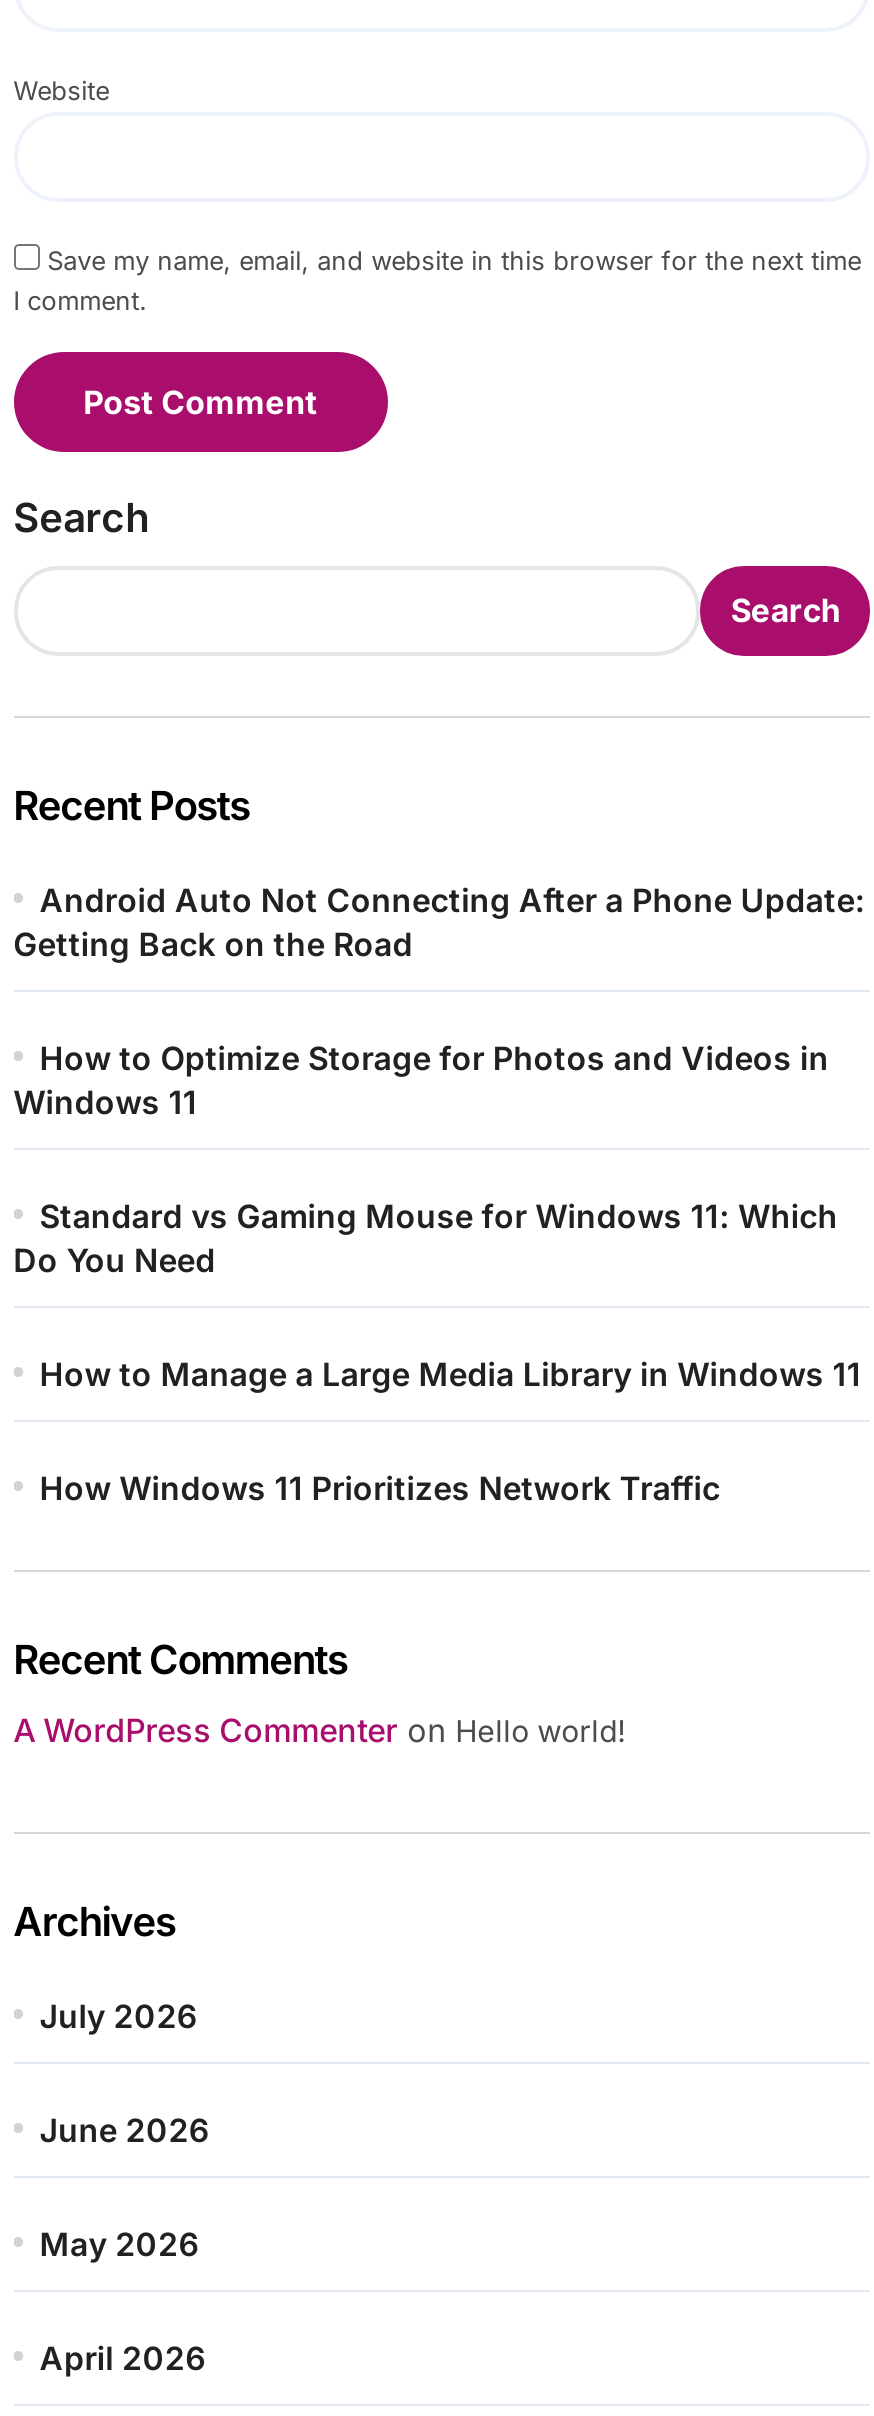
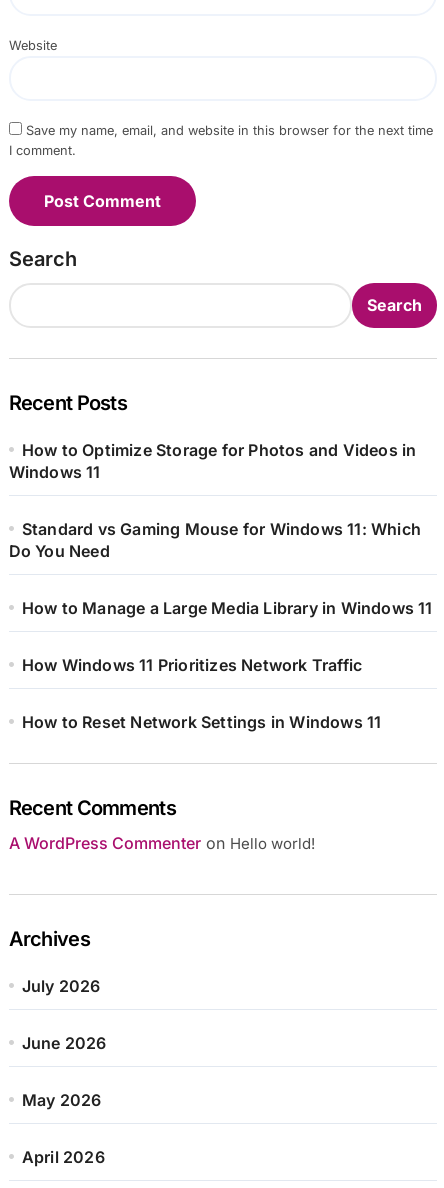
- Android Auto Not Connecting After a Phone Update:
- Getting Back on the Road

moved up: How to Optimize Storage for Photos and Videos in | Windows 11 | Standard vs Gaming Mouse for Windows 11: Which | Do You Need | How to Manage a Large Media Library in Windows 11 | How Windows 11 Prioritizes Network Traffic

+ How to Reset Network Settings in Windows 11
